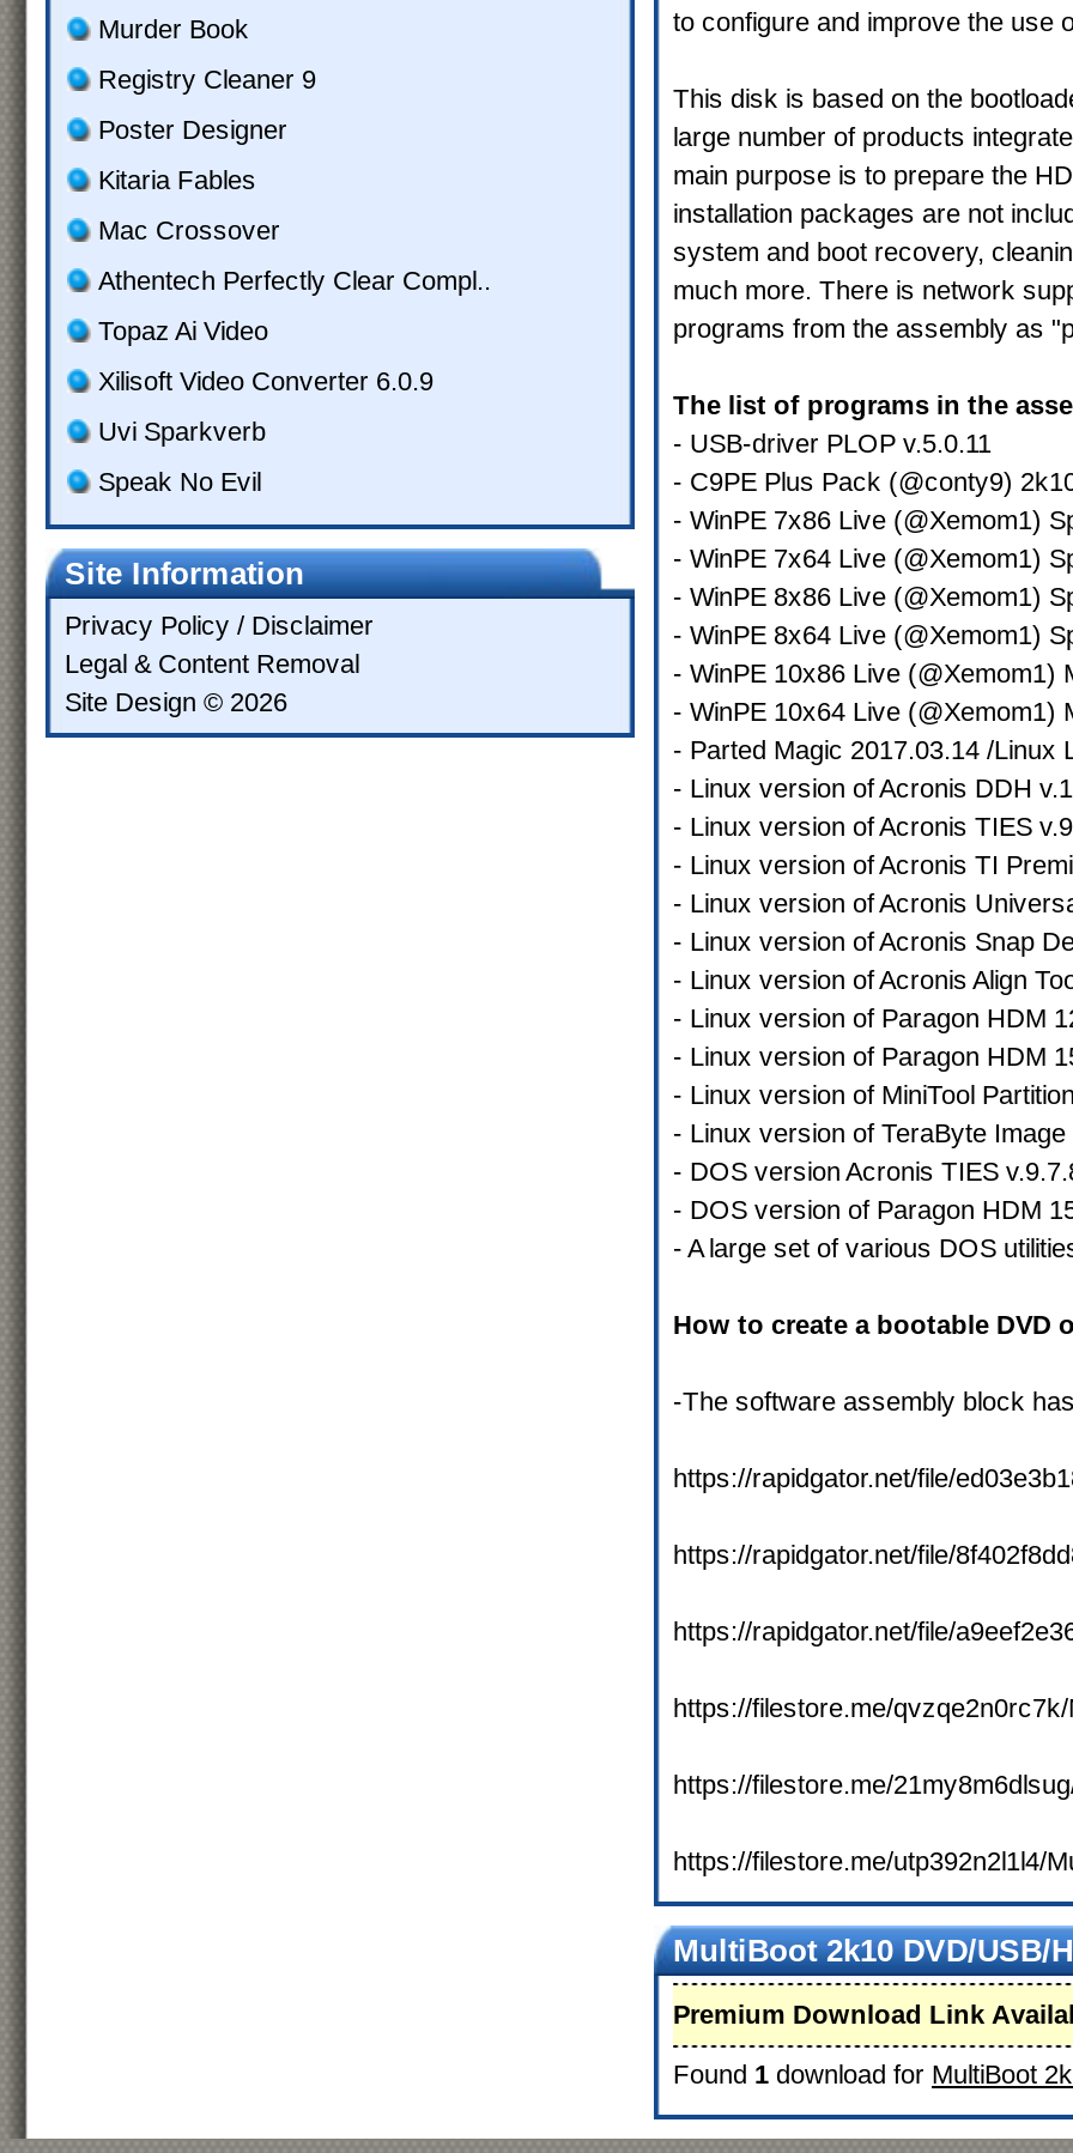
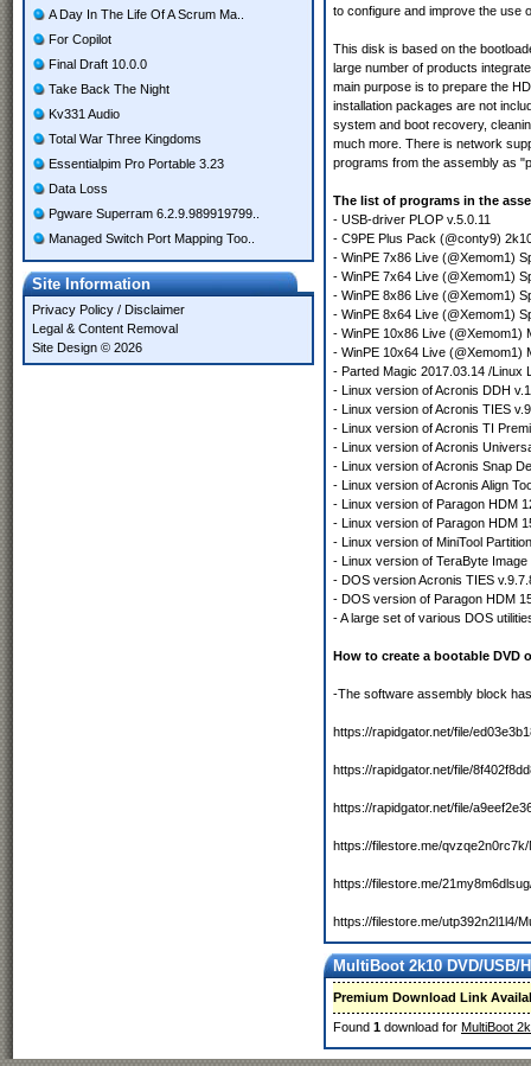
- Murder Book
+ A Day In The Life Of A Scrum Ma..

- Registry Cleaner 9
+ For Copilot

- Poster Designer
+ Final Draft 10.0.0

- Kitaria Fables
+ Take Back The Night

- Mac Crossover
+ Kv331 Audio

- Athentech Perfectly Clear Compl..
+ Total War Three Kingdoms

- Topaz Ai Video
+ Essentialpim Pro Portable 3.23

- Xilisoft Video Converter 6.0.9
+ Data Loss

- Uvi Sparkverb
+ Pgware Superram 6.2.9.989919799..

- Speak No Evil
+ Managed Switch Port Mapping Too..
